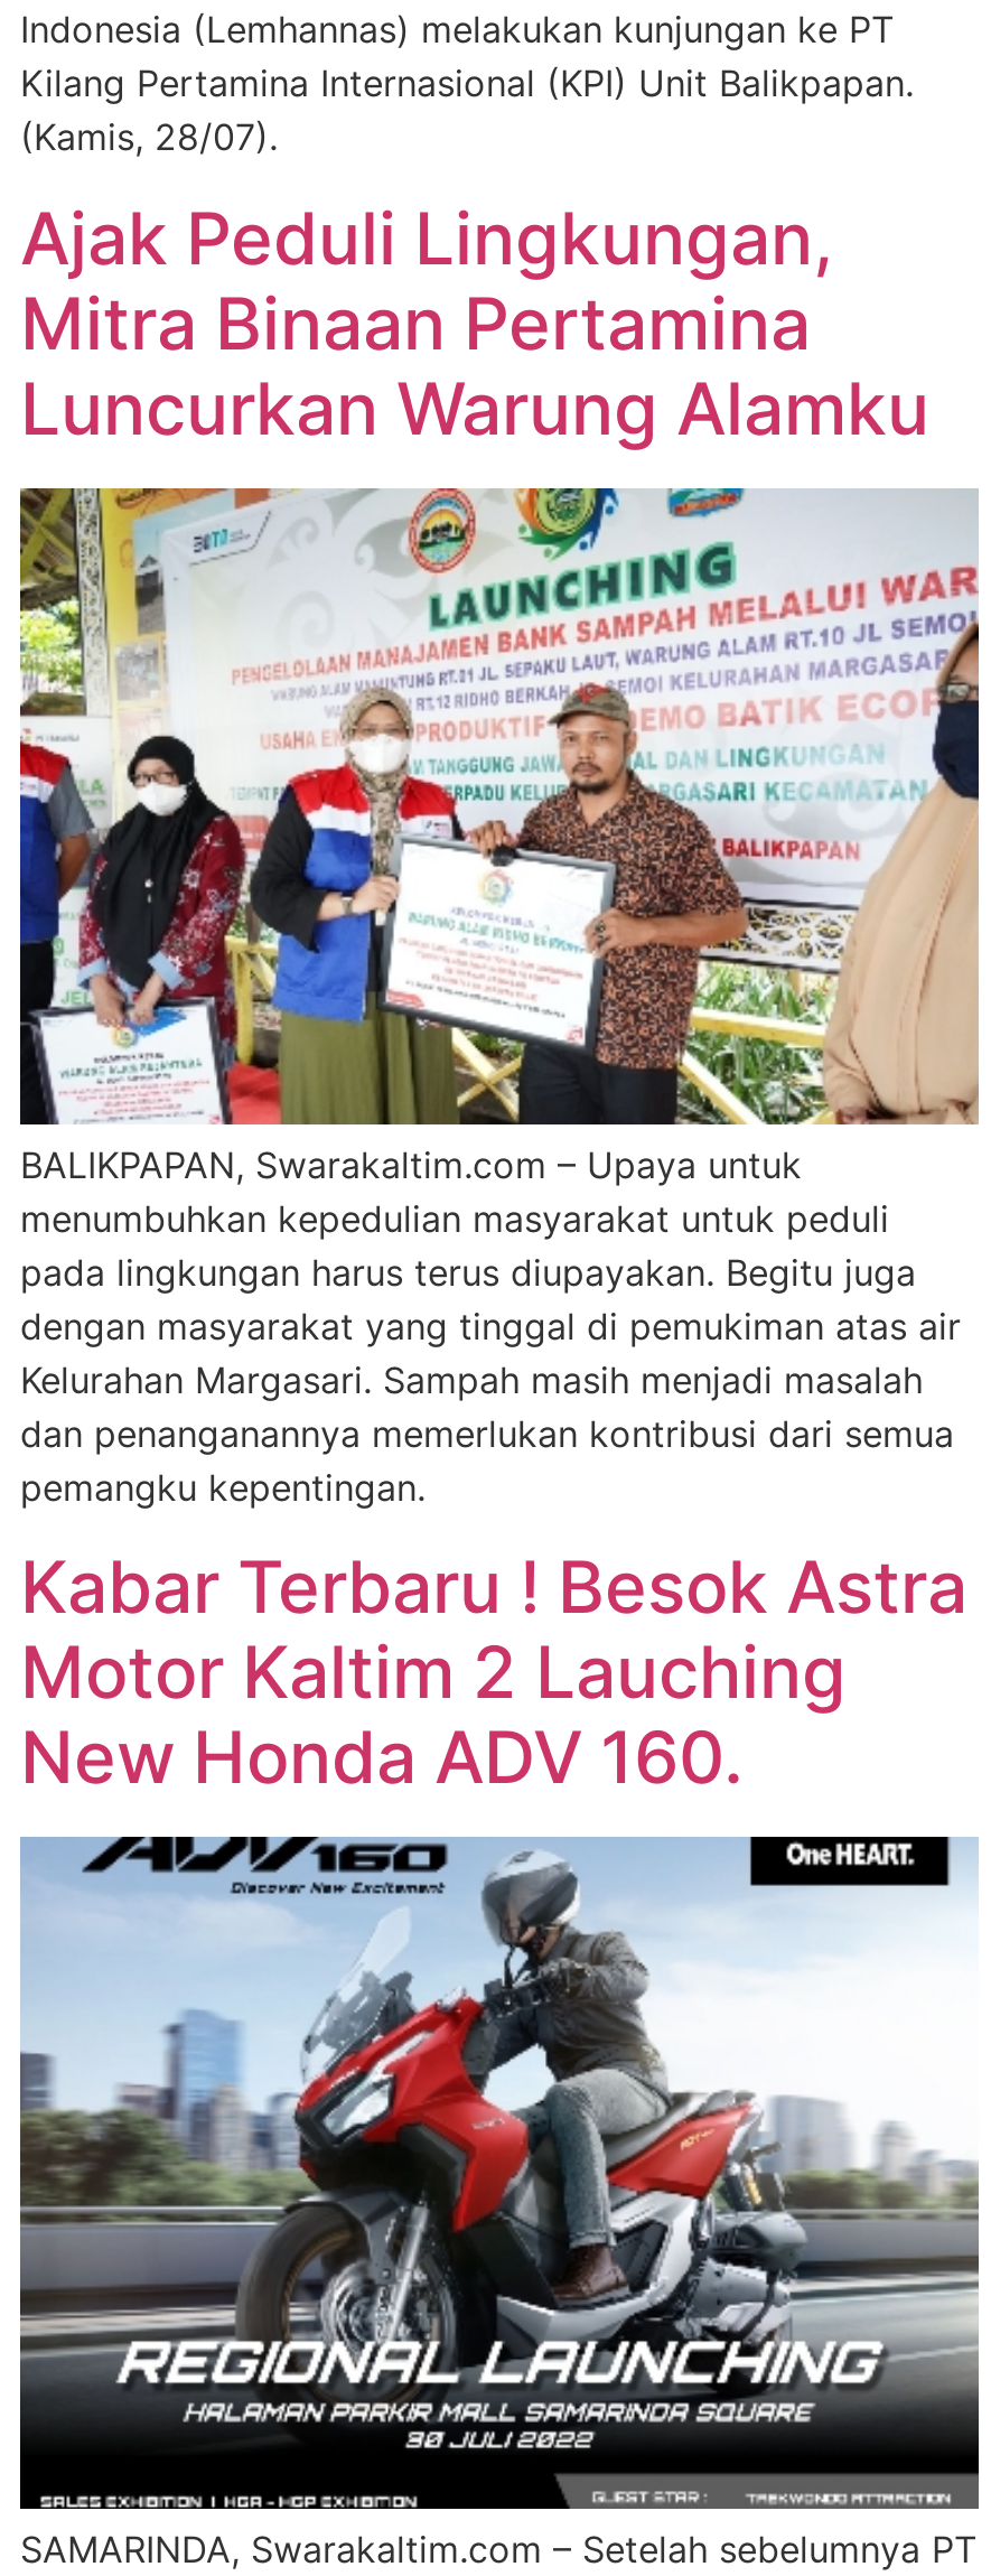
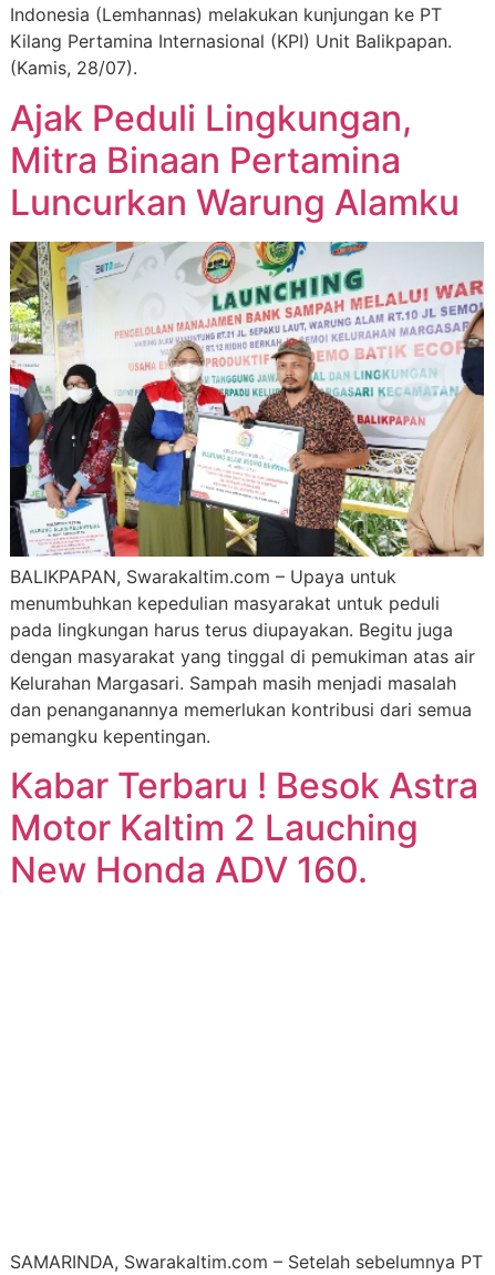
- [image]
